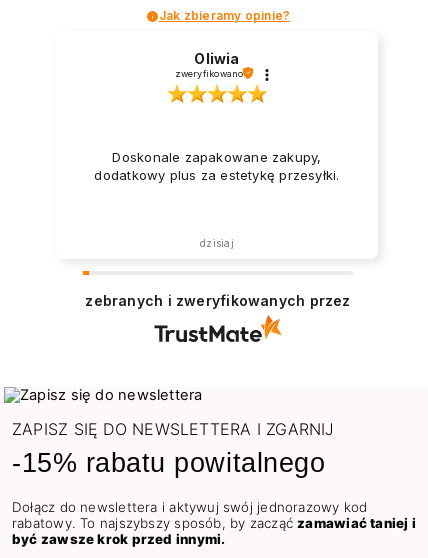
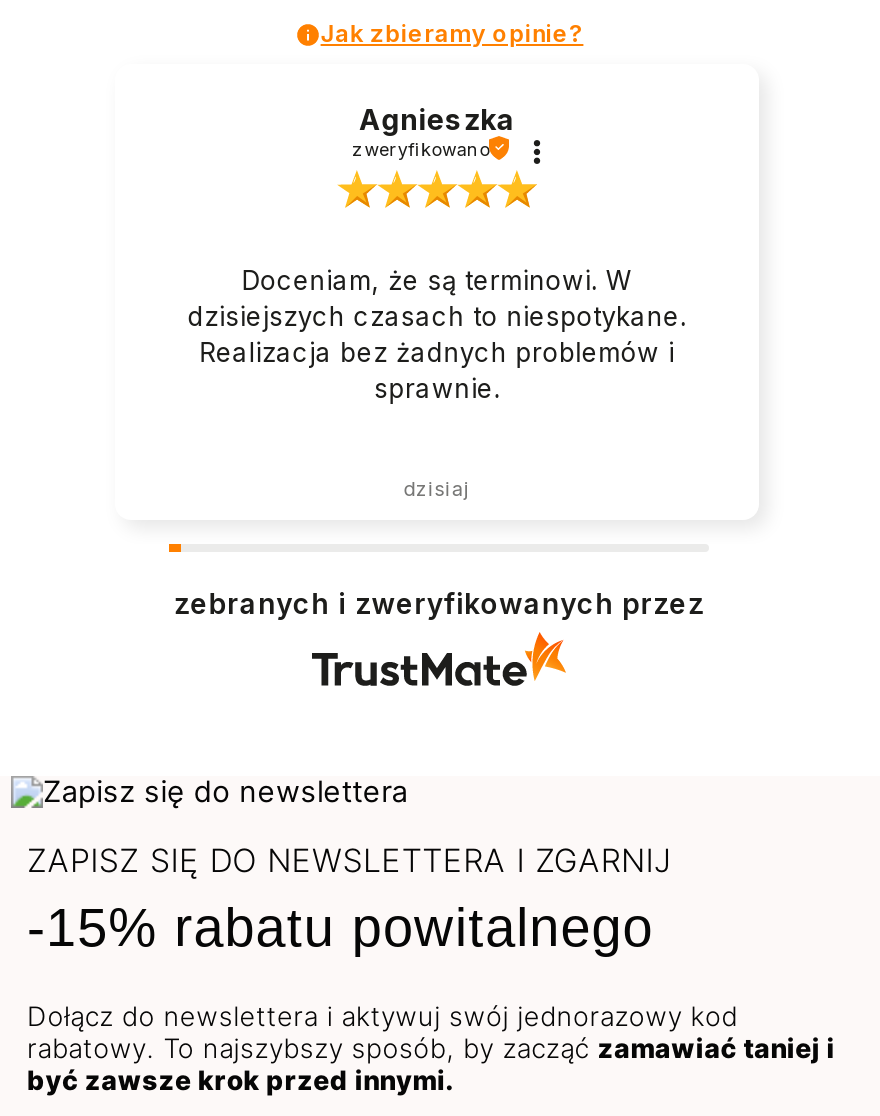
- Oliwia
+ Agnieszka

- Doskonale zapakowane zakupy,
- dodatkowy plus za estetykę przesyłki.
+ Doceniam, że są terminowi. W
+ dzisiejszych czasach to niespotykane.
+ Realizacja bez żadnych problemów i
+ sprawnie.
